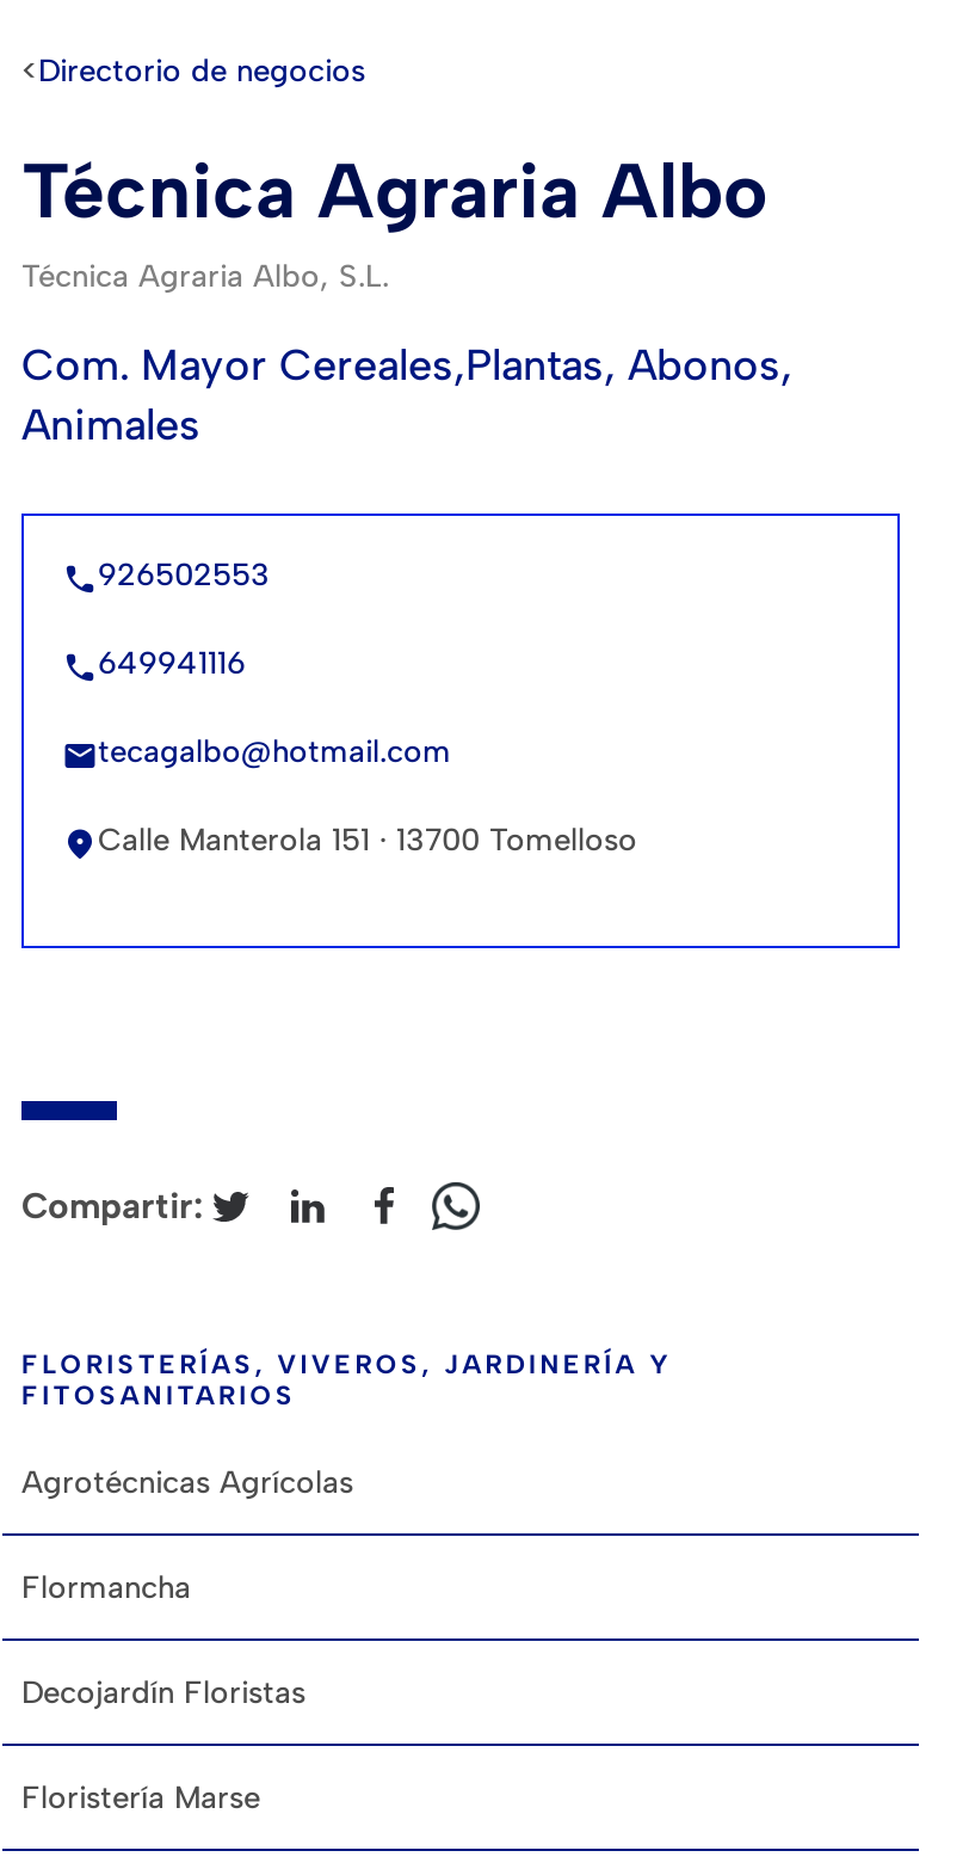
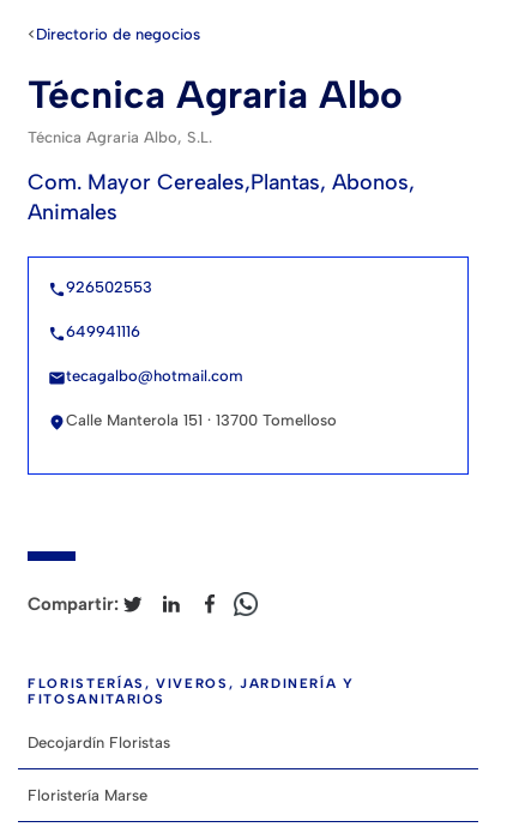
- Agrotécnicas Agrícolas
- Flormancha
